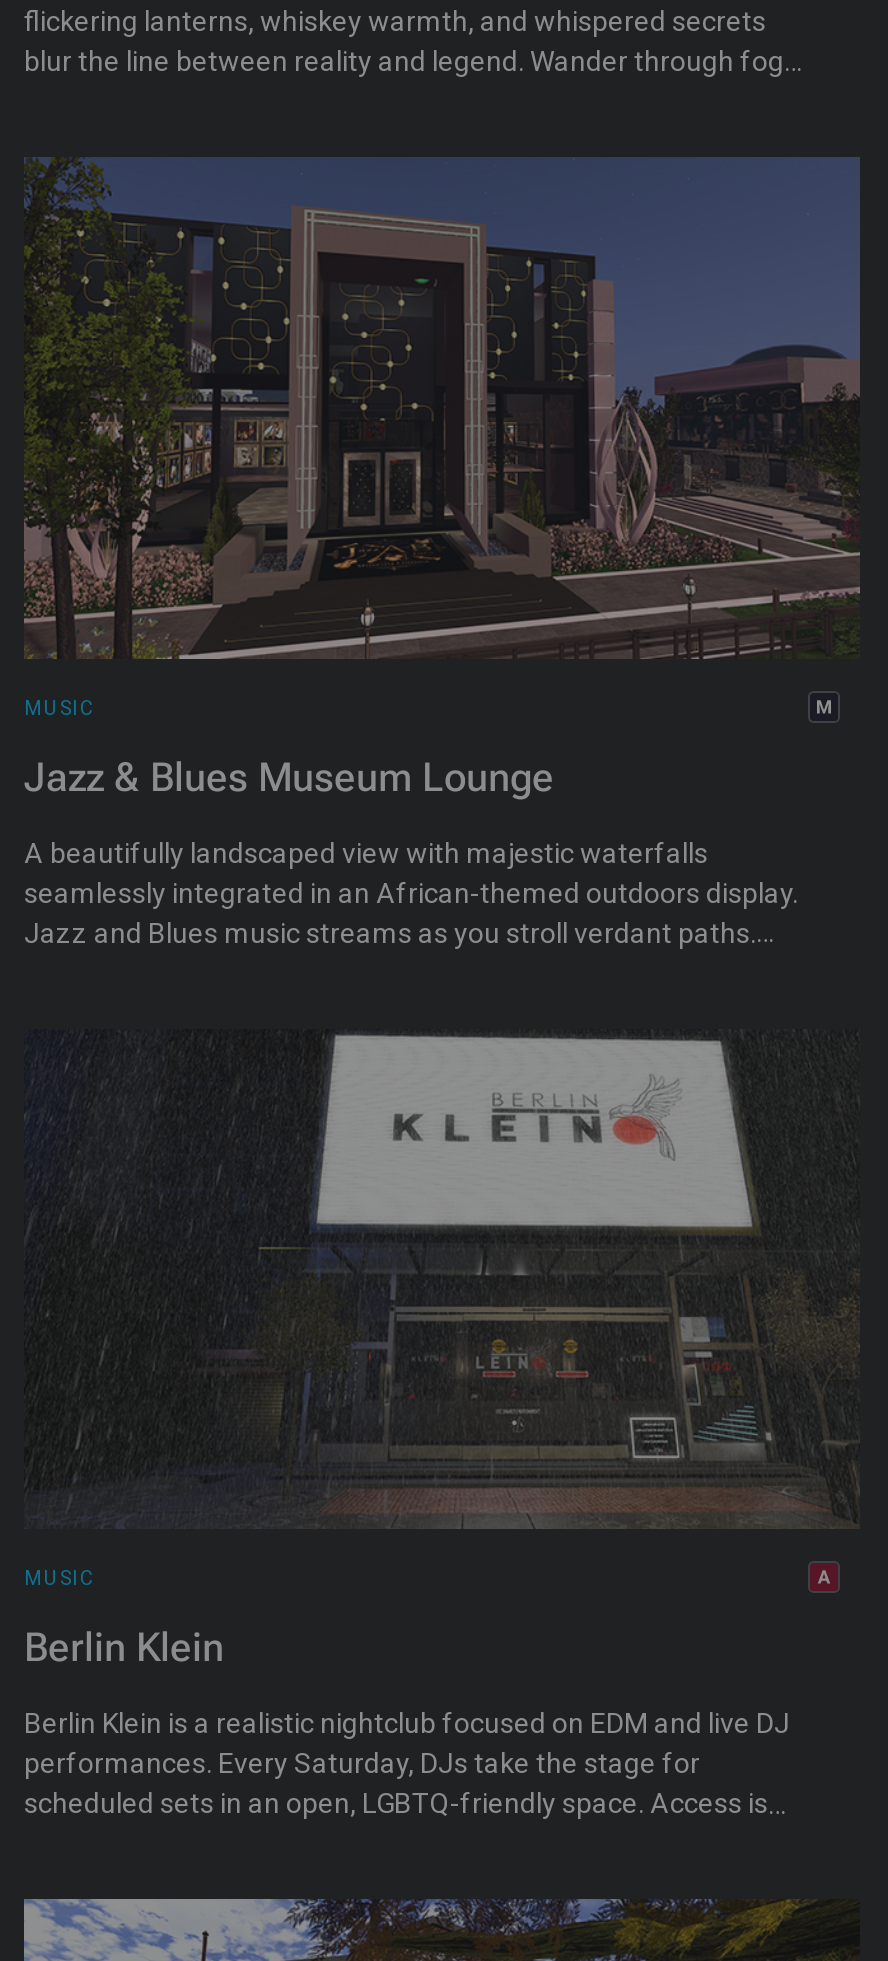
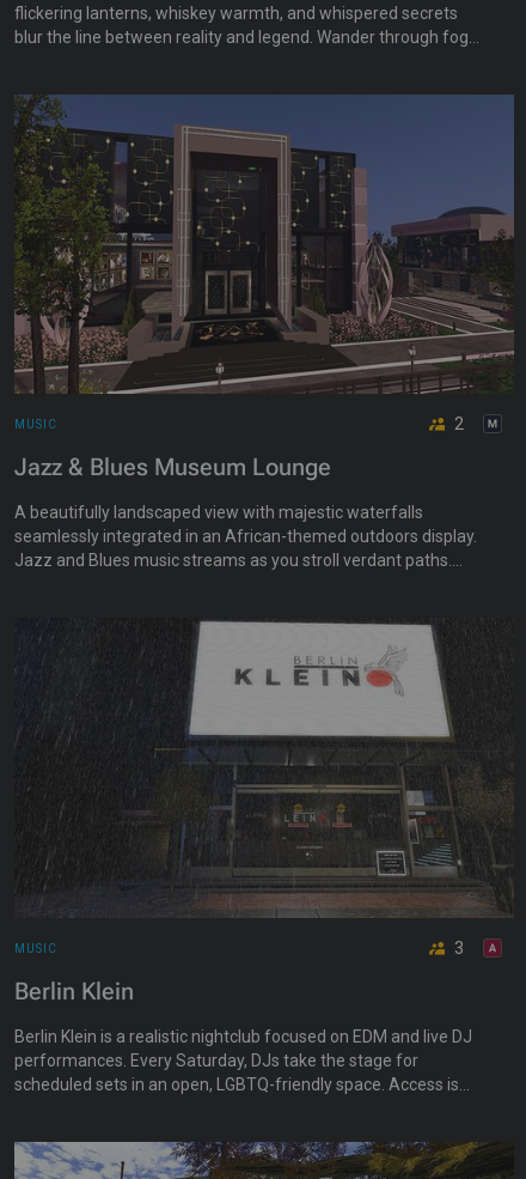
+ 2

+ 3
